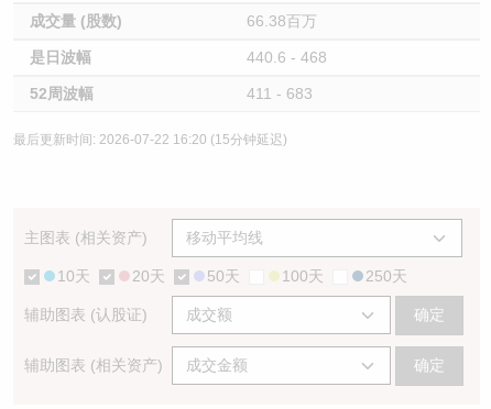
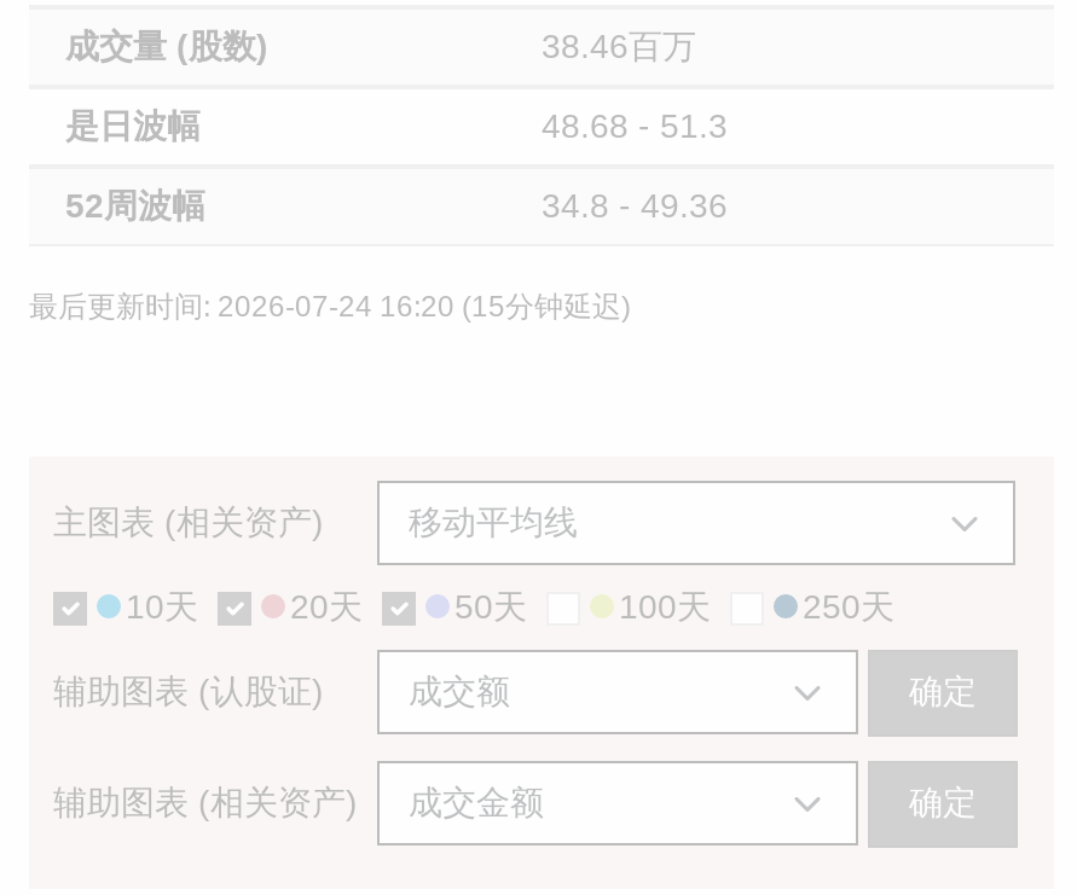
- 66.38百万
+ 38.46百万

- 440.6 - 468
+ 48.68 - 51.3

- 411 - 683
+ 34.8 - 49.36

- 最后更新时间: 2026-07-22 16:20 (15分钟延迟)
+ 最后更新时间: 2026-07-24 16:20 (15分钟延迟)
